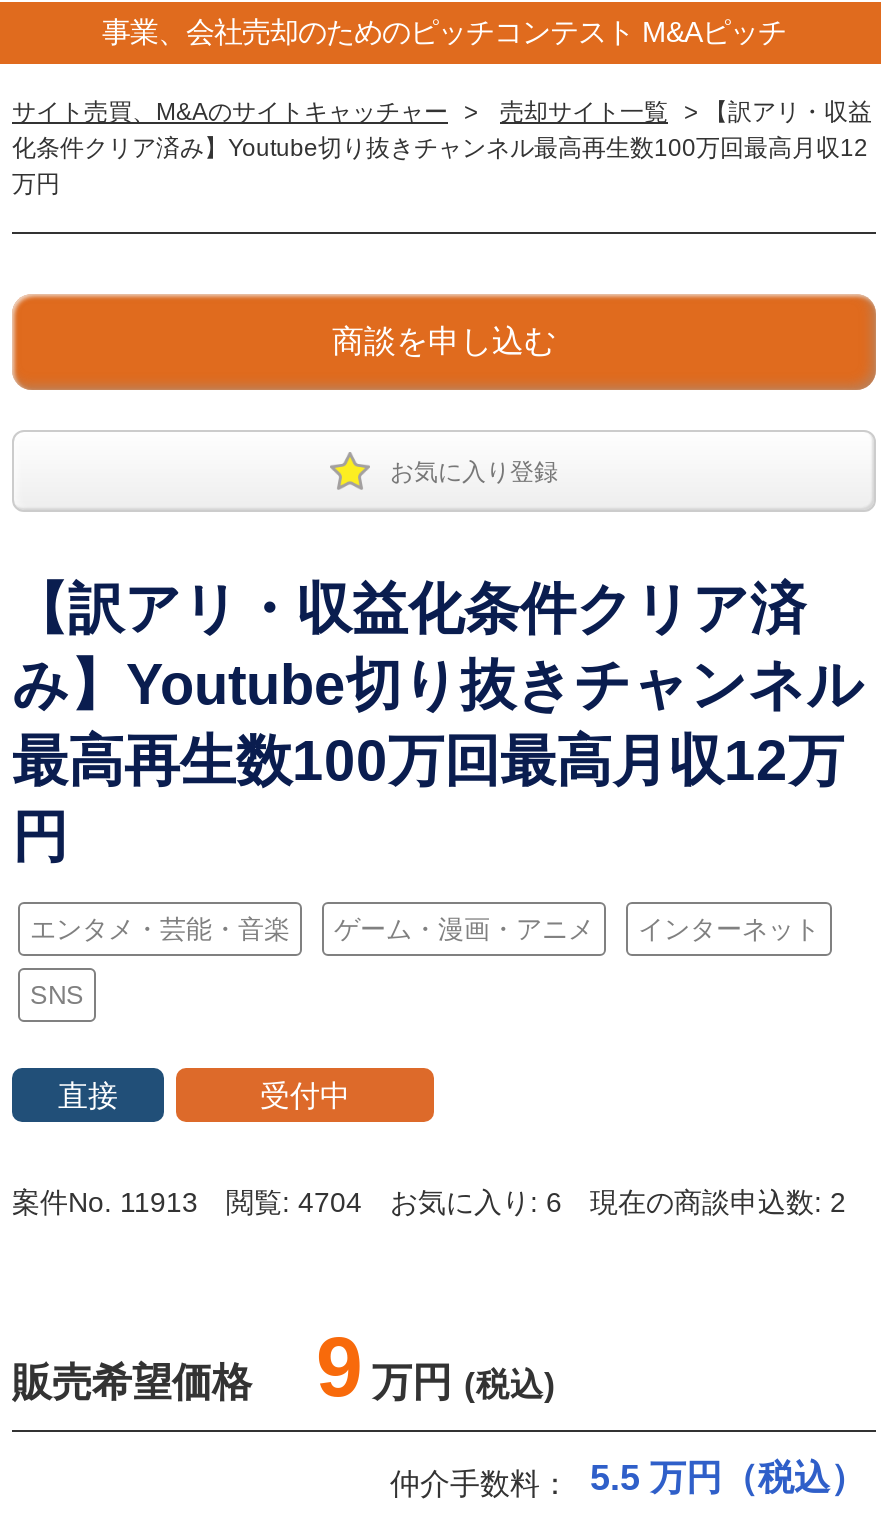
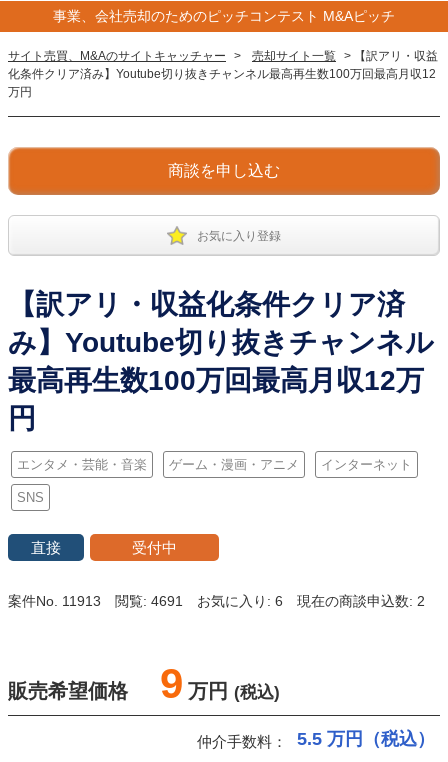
- 案件No. 11913 閲覧: 4704 お気に入り: 6 現在の商談申込数: 2
+ 案件No. 11913 閲覧: 4691 お気に入り: 6 現在の商談申込数: 2
